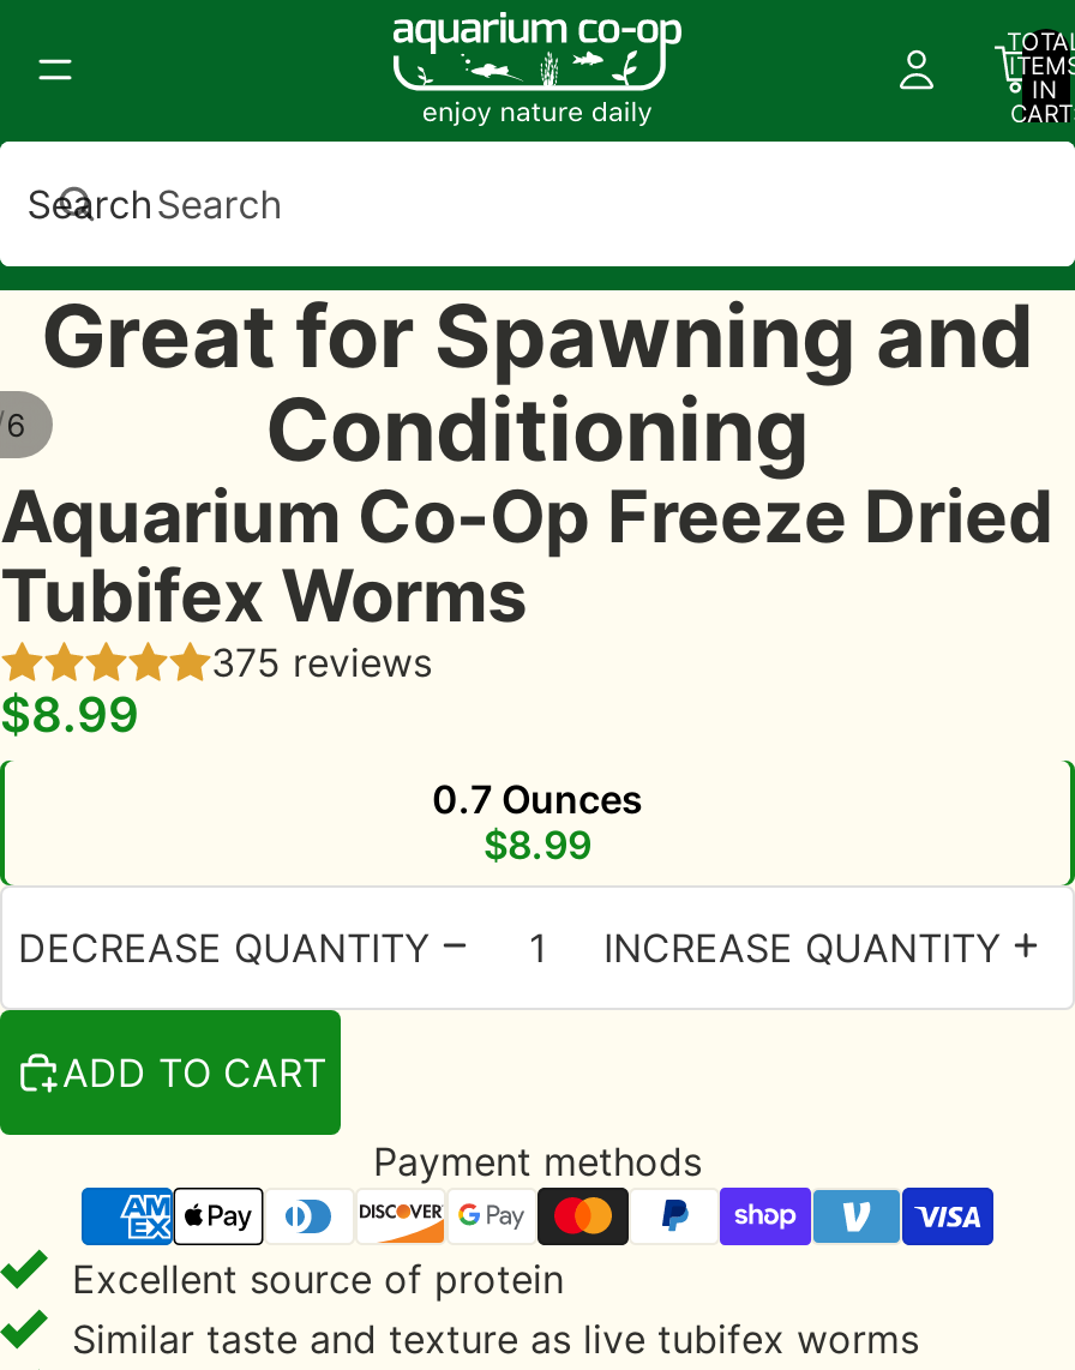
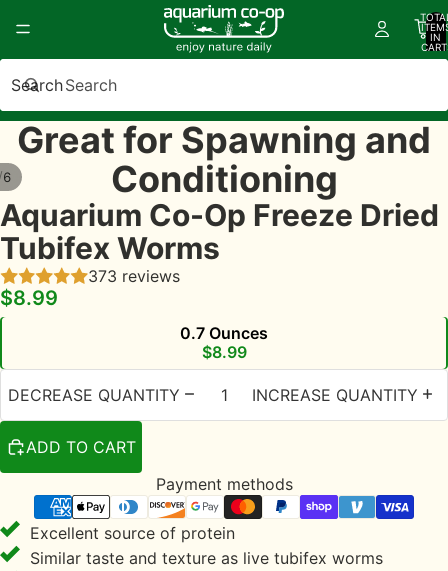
- 375 reviews
+ 373 reviews
